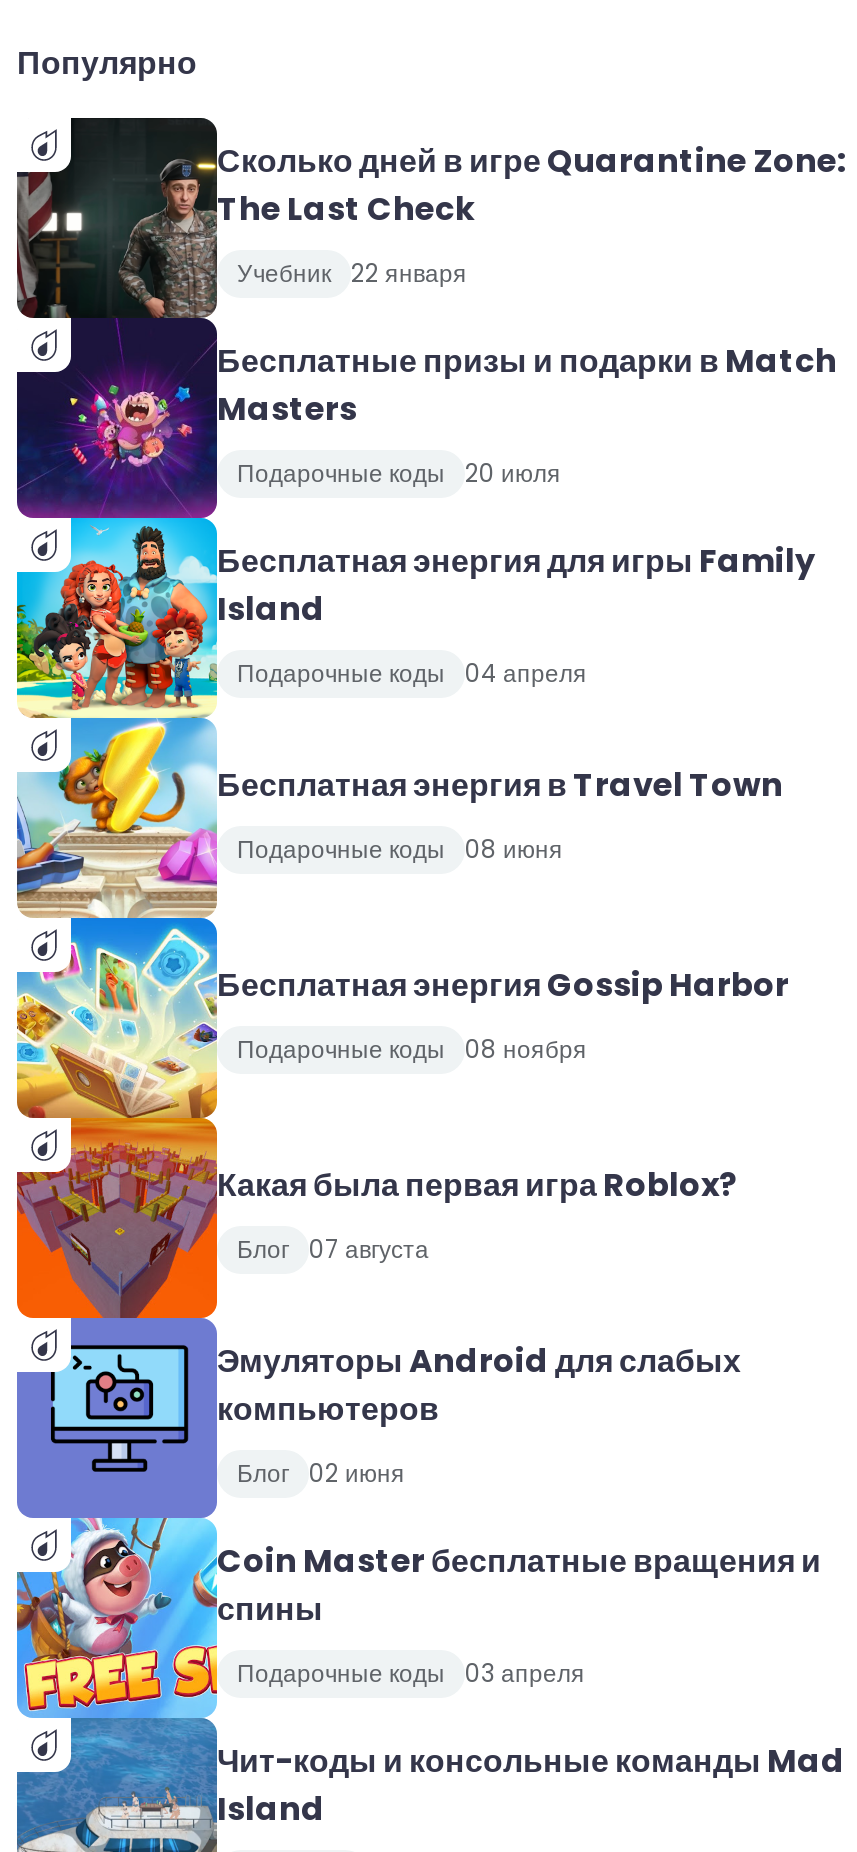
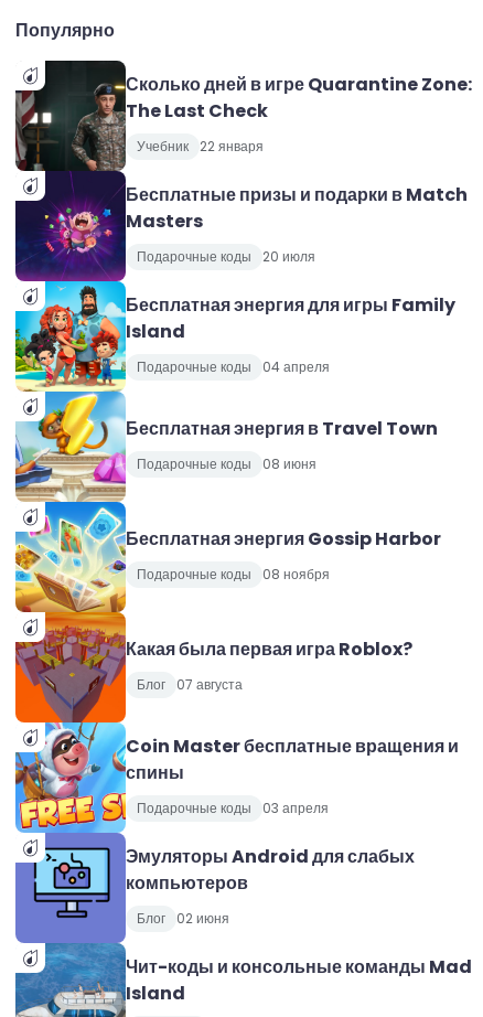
moved down: [image] | Эмуляторы Android для слабых | компьютеров | Блог 02 июня

moved up: Coin Master бесплатные вращения и | спины | Подарочные коды 03 апреля
